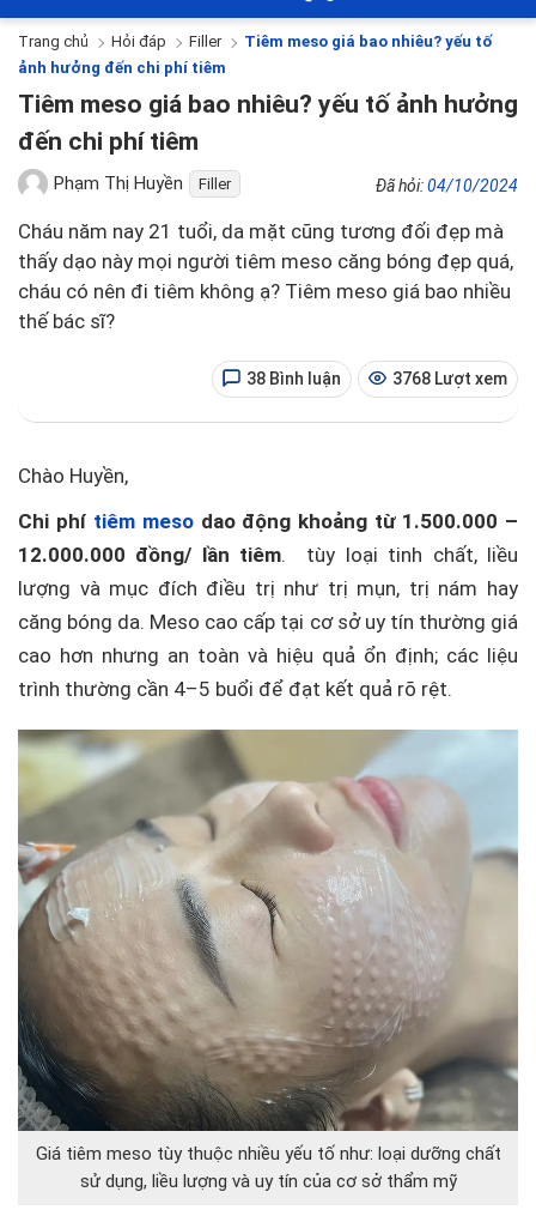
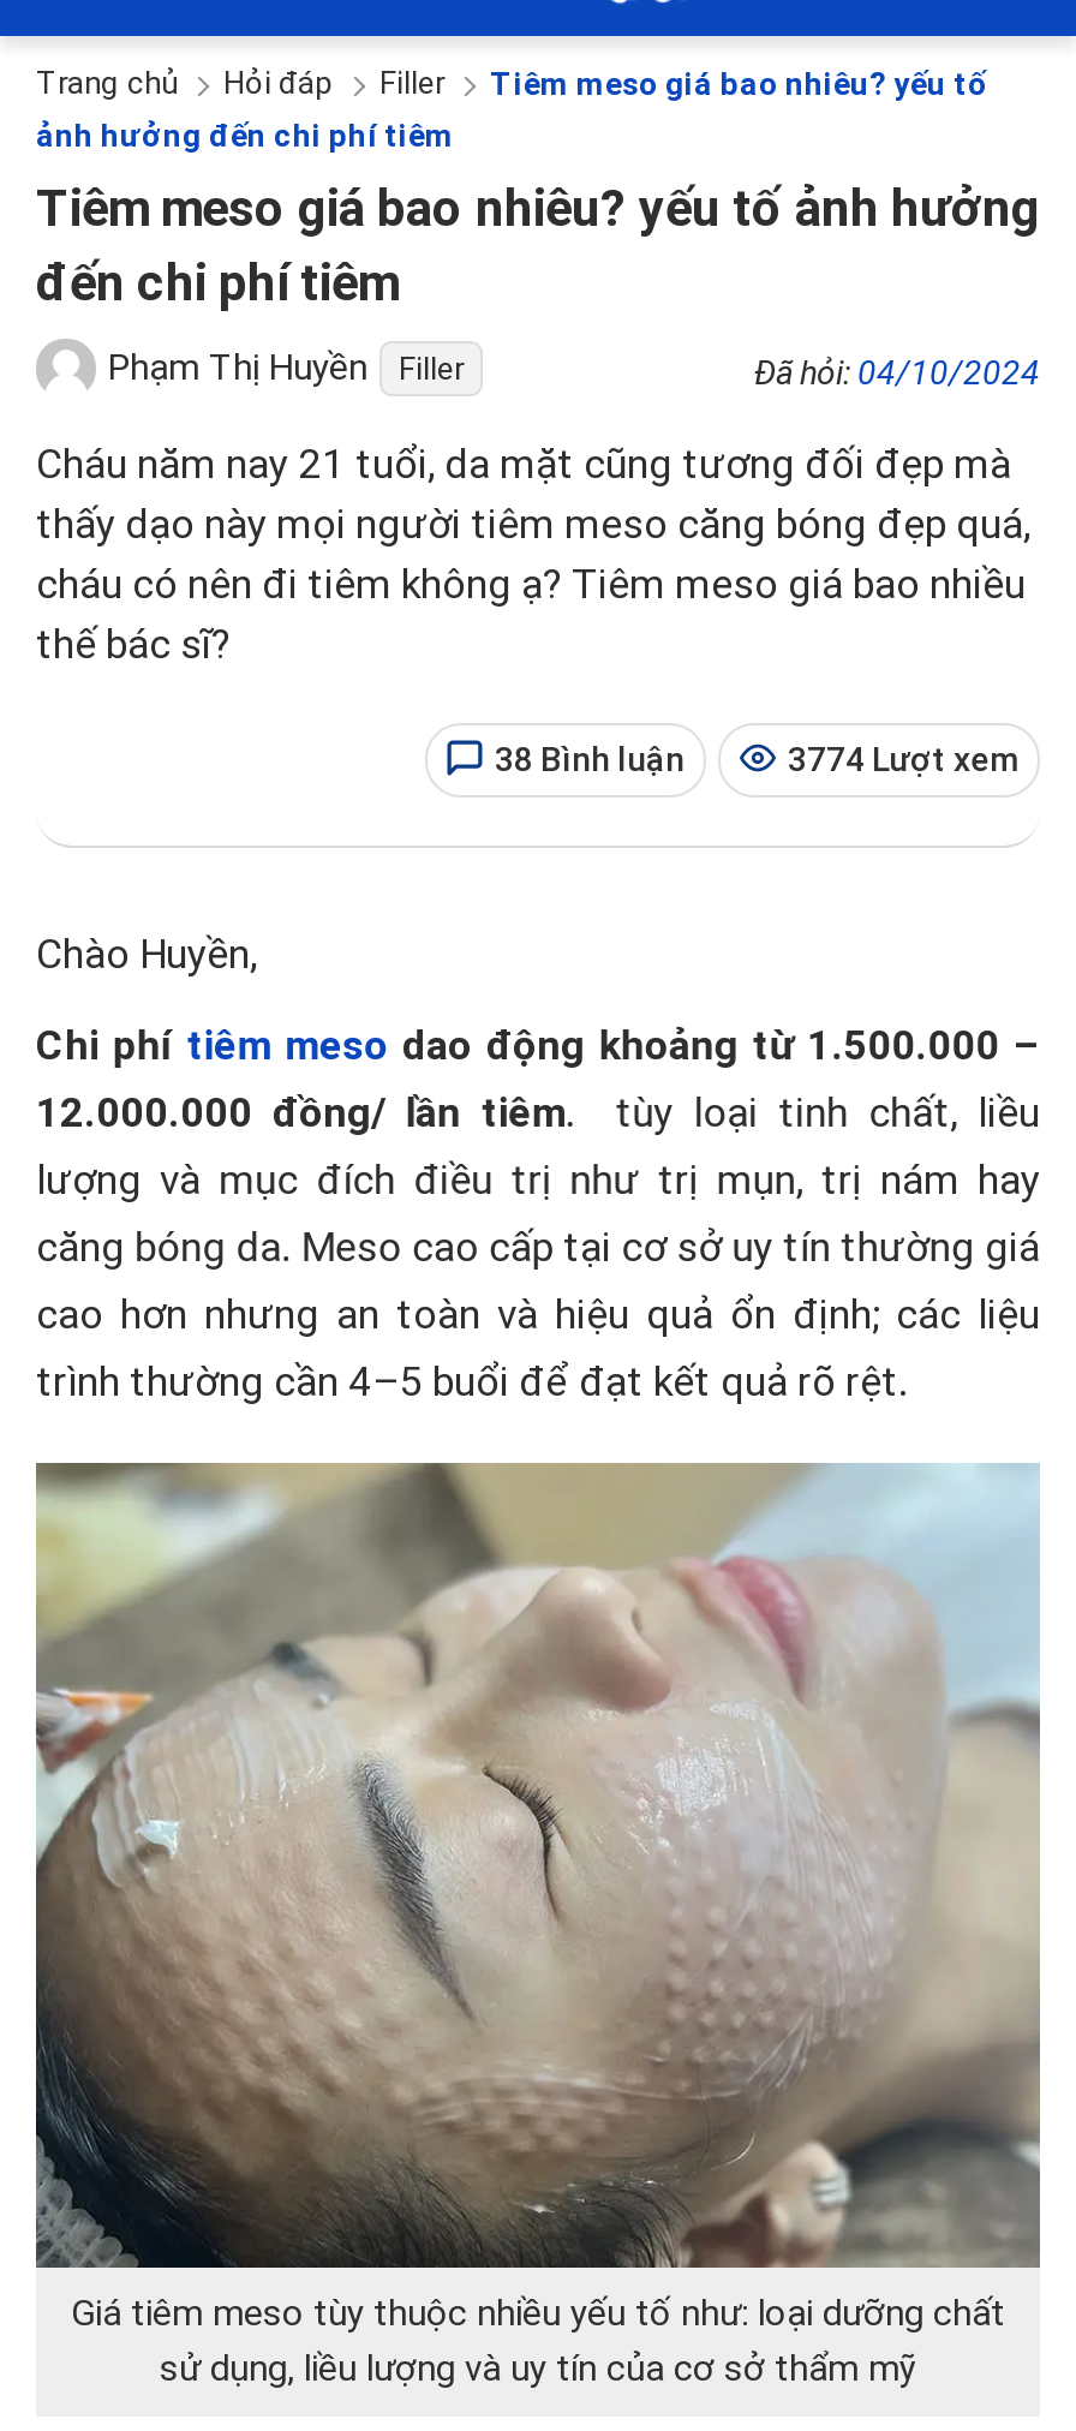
- 3768 Lượt xem
+ 3774 Lượt xem
